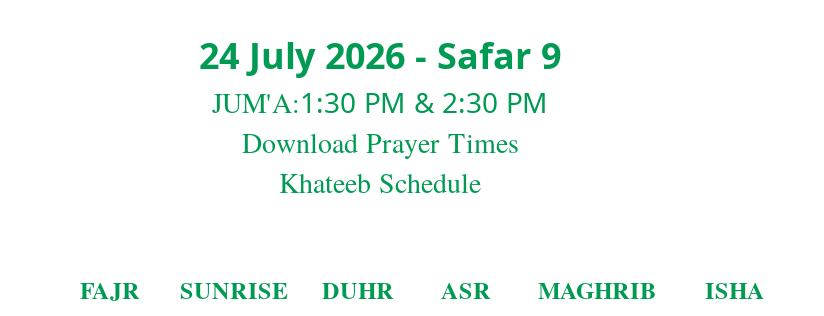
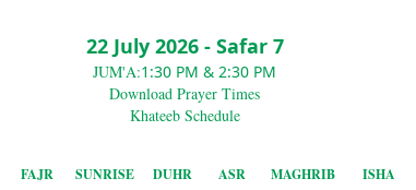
- 24 July 2026 - Safar 9
+ 22 July 2026 - Safar 7
